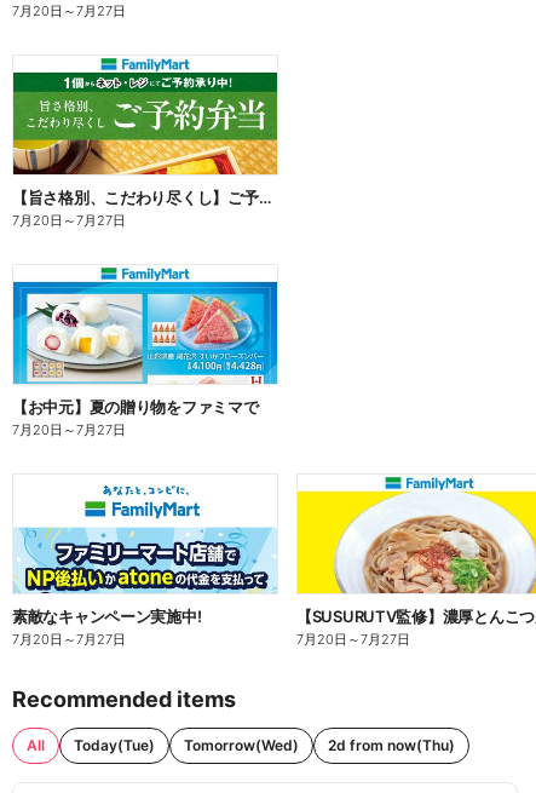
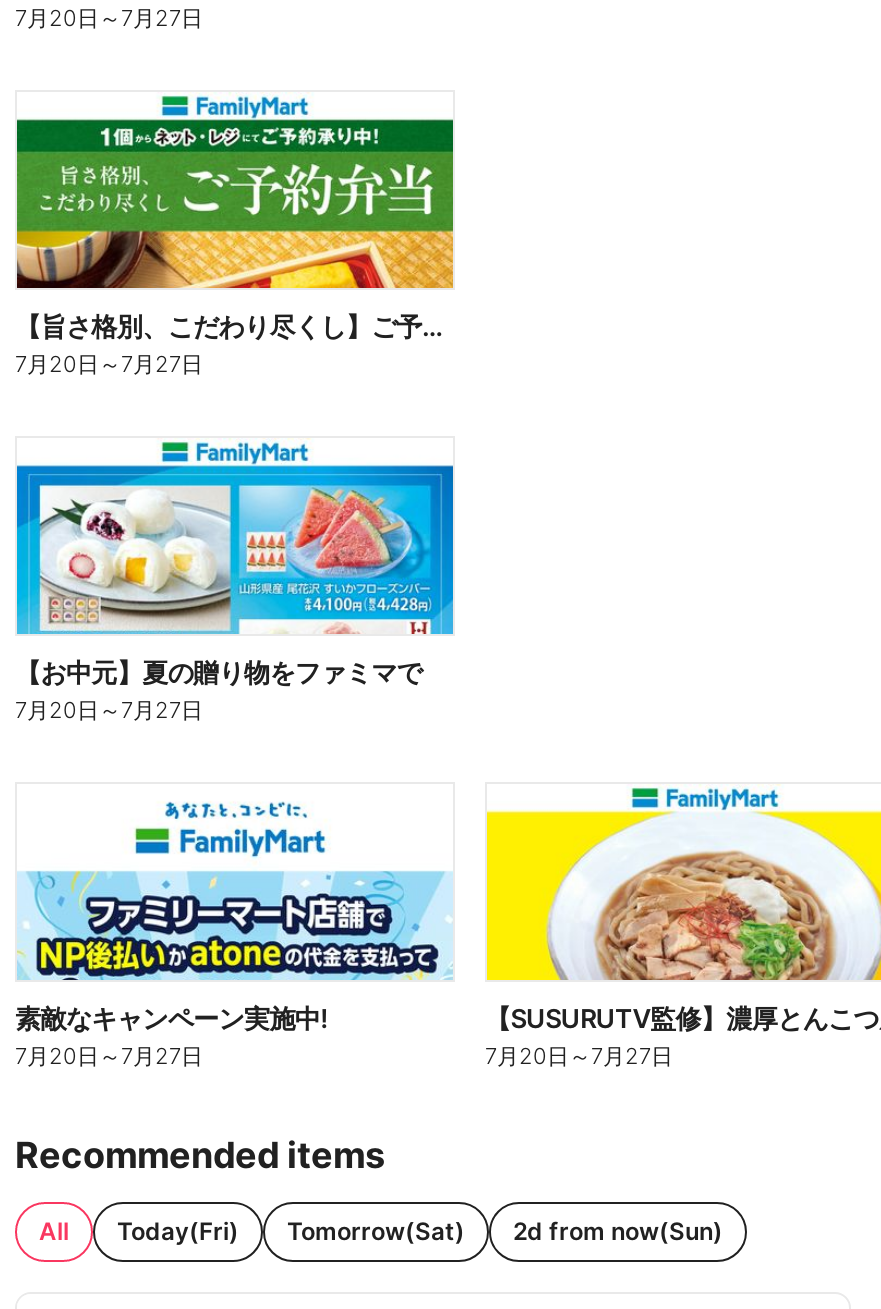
- Today(Tue)
- Tomorrow(Wed)
- 2d from now(Thu)
+ Today(Fri)
+ Tomorrow(Sat)
+ 2d from now(Sun)
